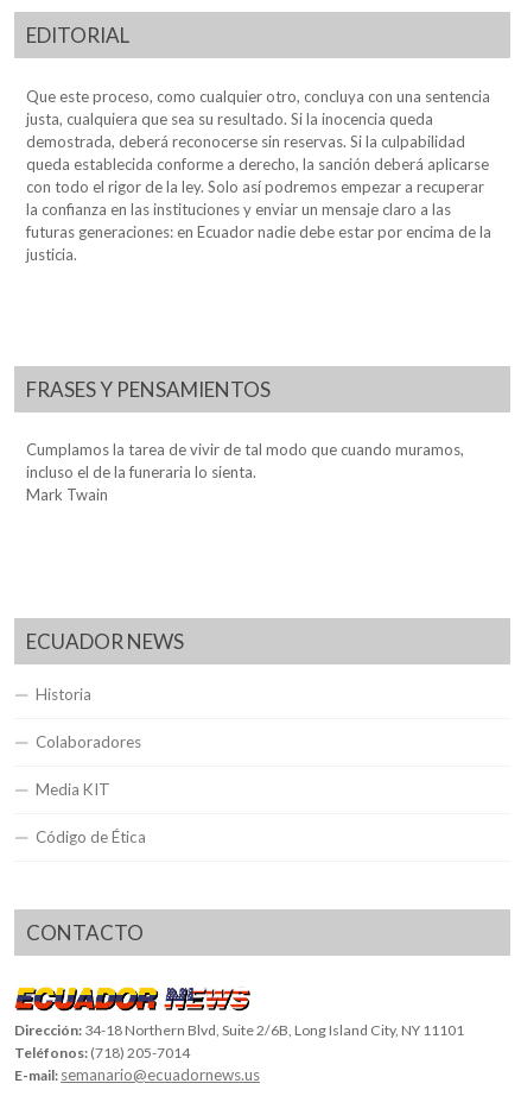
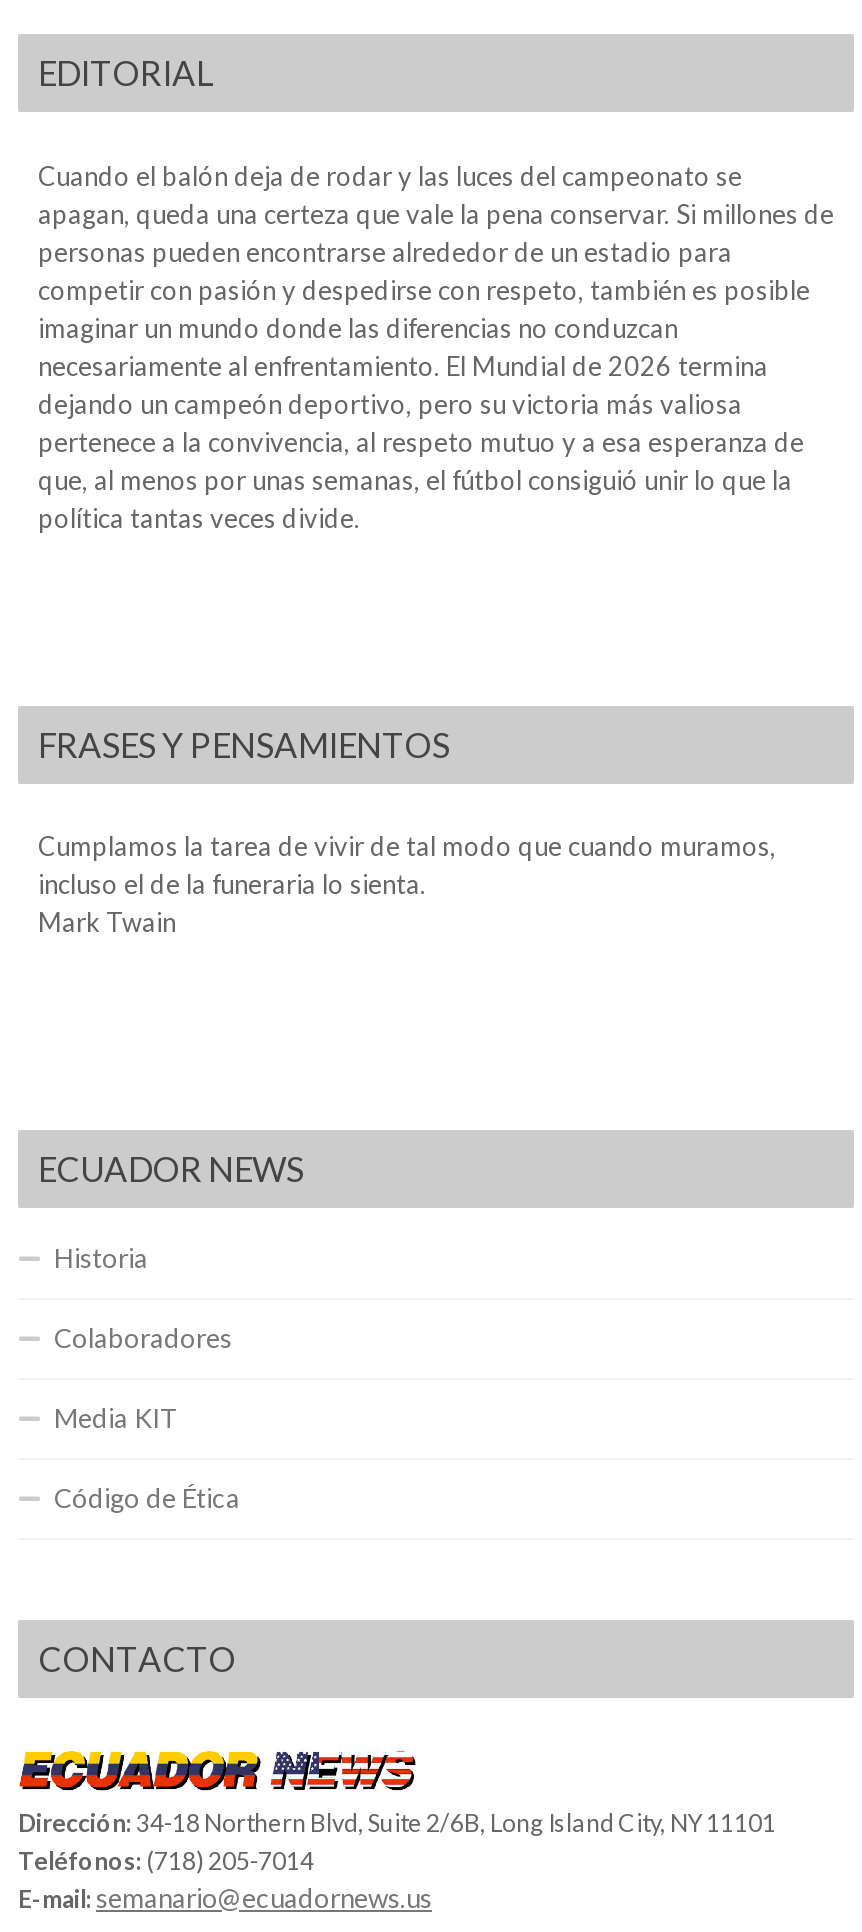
- Que este proceso, como cualquier otro, concluya con una sentencia
- justa, cualquiera que sea su resultado. Si la inocencia queda
- demostrada, deberá reconocerse sin reservas. Si la culpabilidad
- queda establecida conforme a derecho, la sanción deberá aplicarse
- con todo el rigor de la ley. Solo así podremos empezar a recuperar
- la confianza en las instituciones y enviar un mensaje claro a las
- futuras generaciones: en Ecuador nadie debe estar por encima de la
- justicia.
+ Cuando el balón deja de rodar y las luces del campeonato se
+ apagan, queda una certeza que vale la pena conservar. Si millones de
+ personas pueden encontrarse alrededor de un estadio para
+ competir con pasión y despedirse con respeto, también es posible
+ imaginar un mundo donde las diferencias no conduzcan
+ necesariamente al enfrentamiento. El Mundial de 2026 termina
+ dejando un campeón deportivo, pero su victoria más valiosa
+ pertenece a la convivencia, al respeto mutuo y a esa esperanza de
+ que, al menos por unas semanas, el fútbol consiguió unir lo que la
+ política tantas veces divide.
